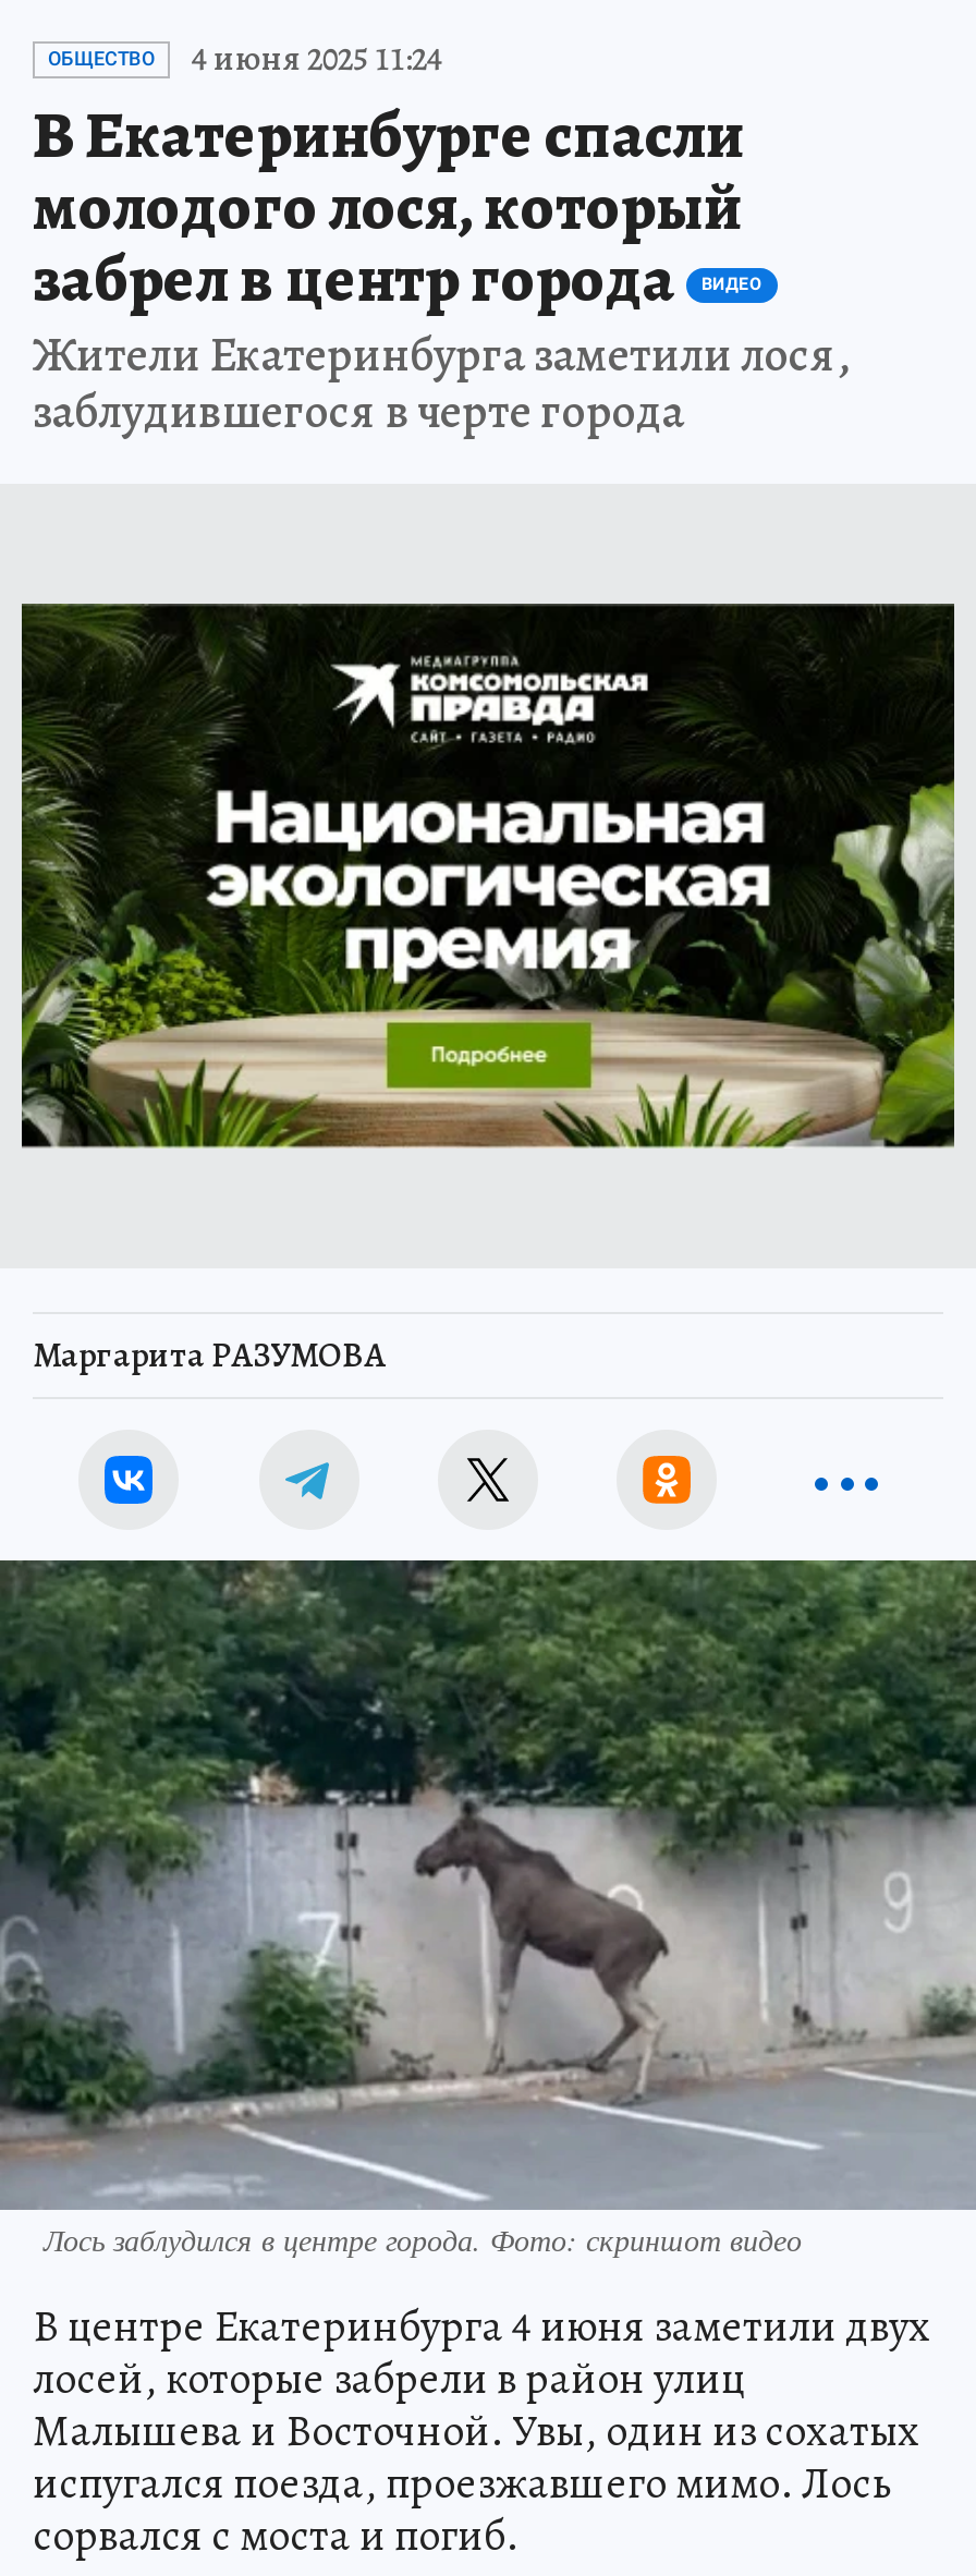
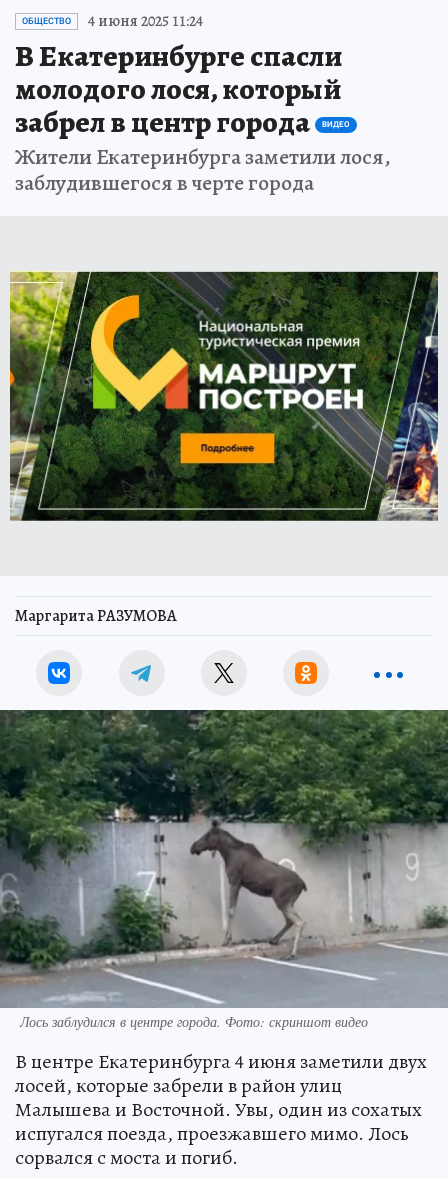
- [image]
+ [image]
